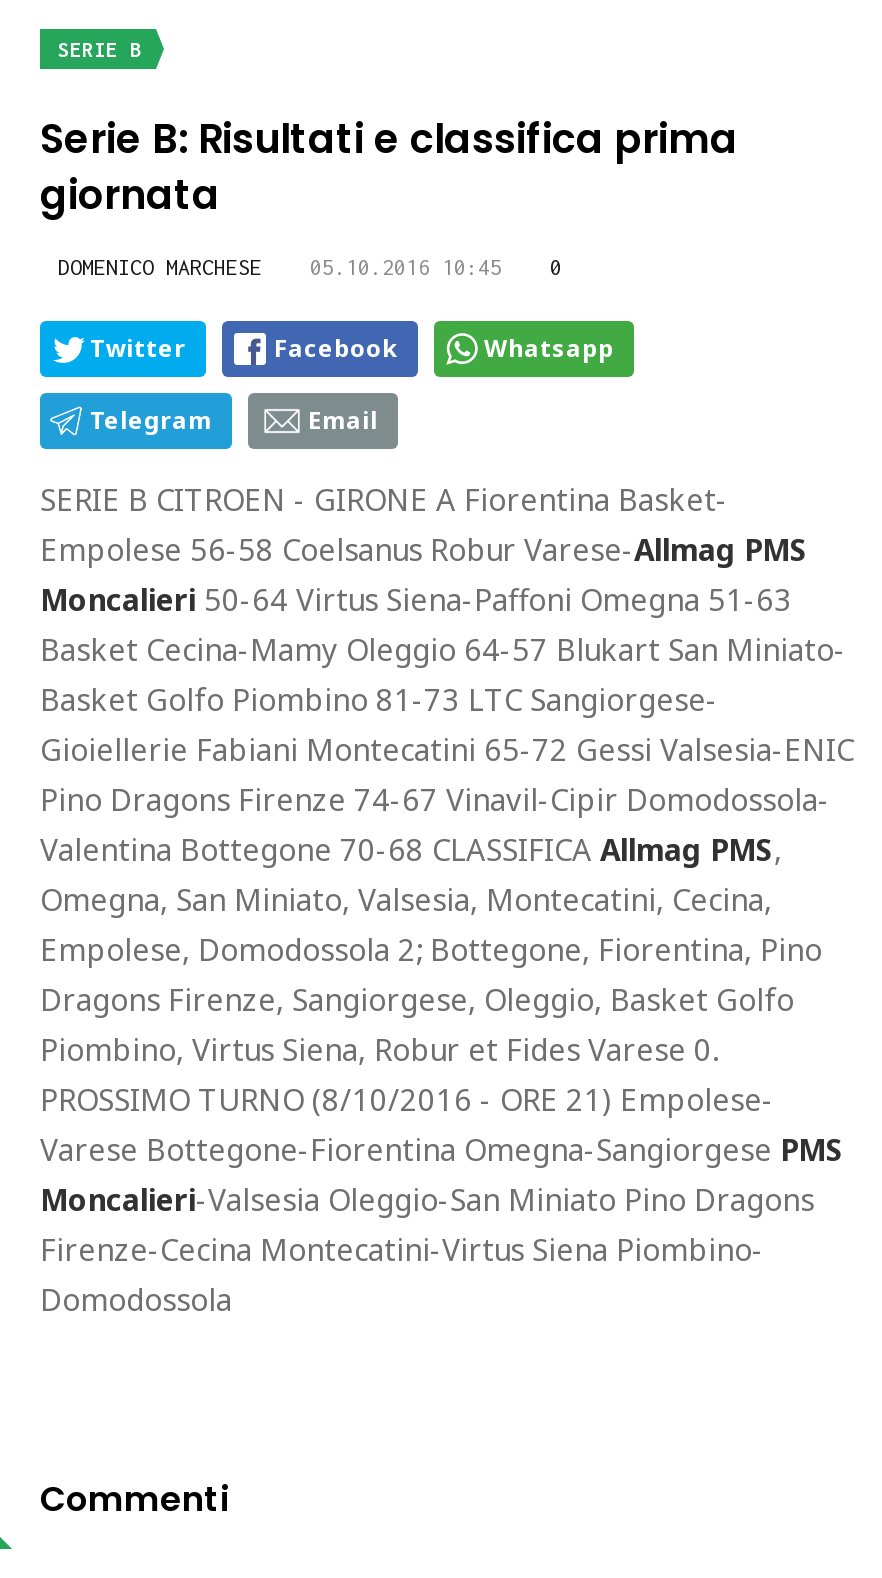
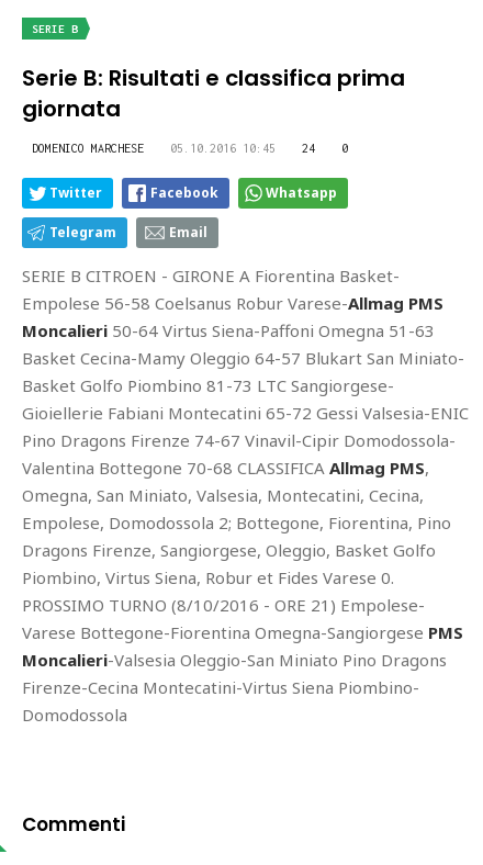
+ 24
